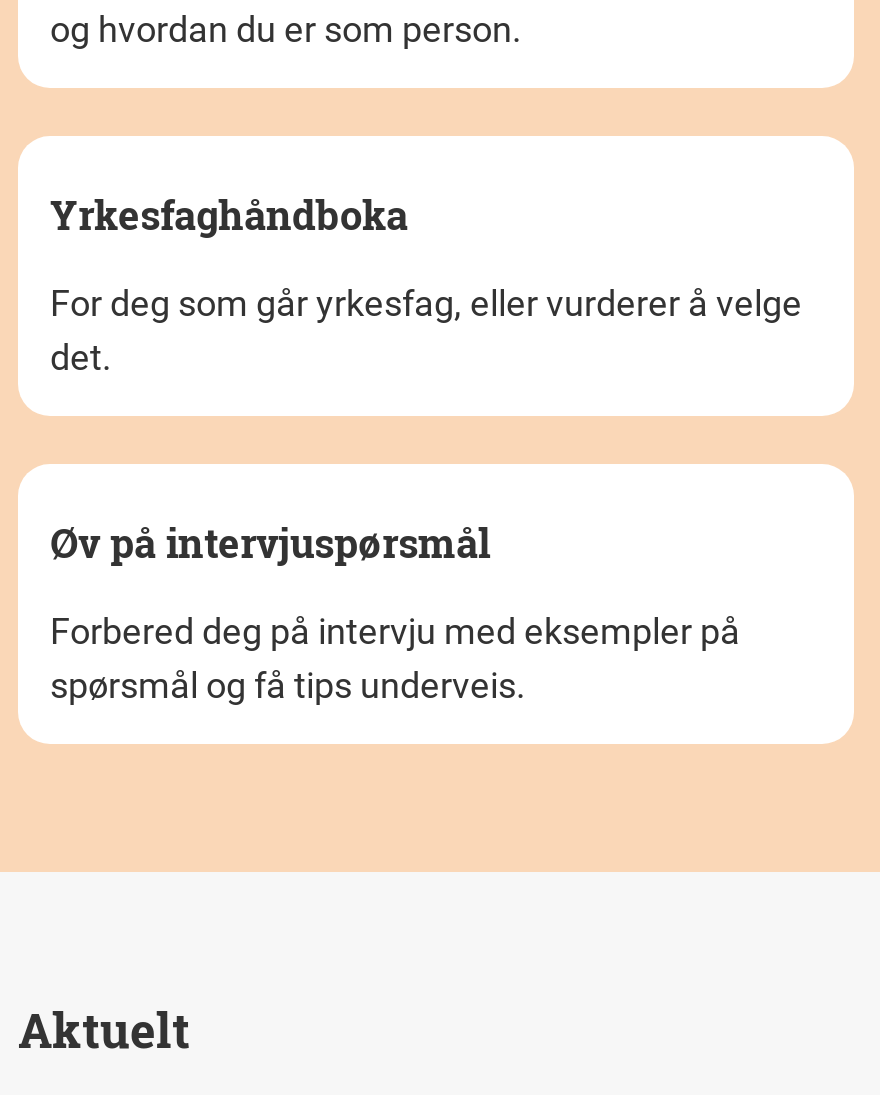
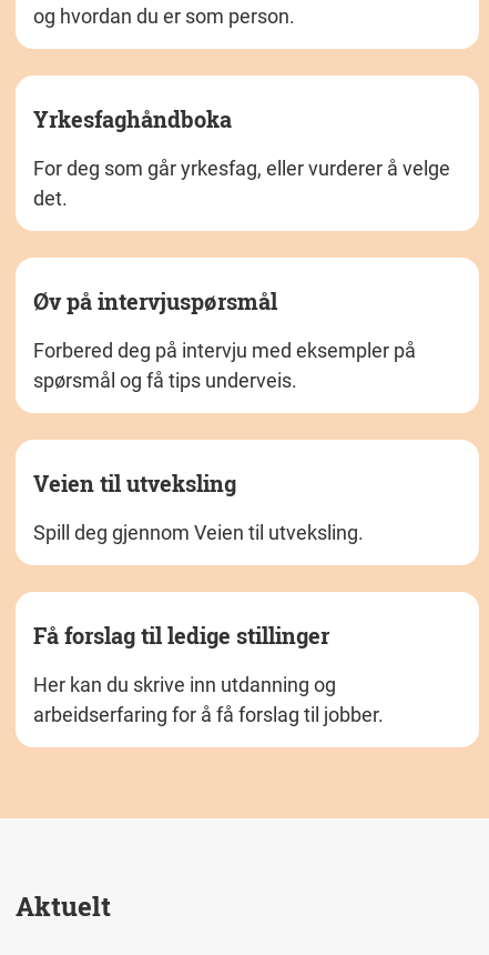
+ Veien til utveksling
+ Spill deg gjennom Veien til utveksling.

+ Få forslag til ledige stillinger
+ Her kan du skrive inn utdanning og
+ arbeidserfaring for å få forslag til jobber.
